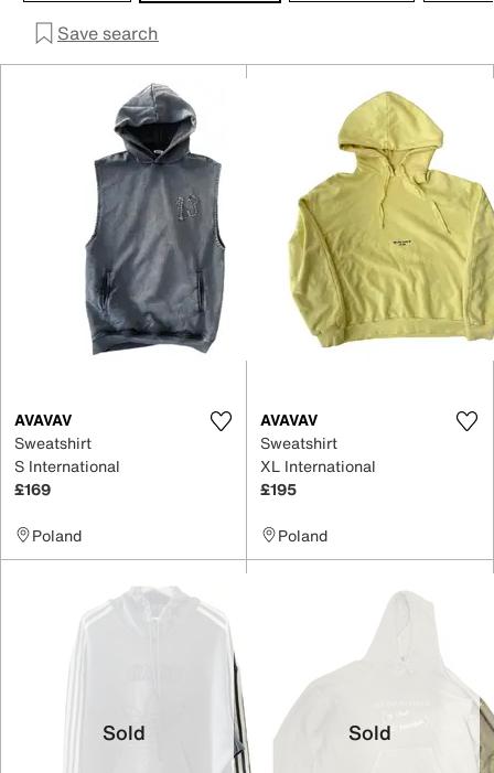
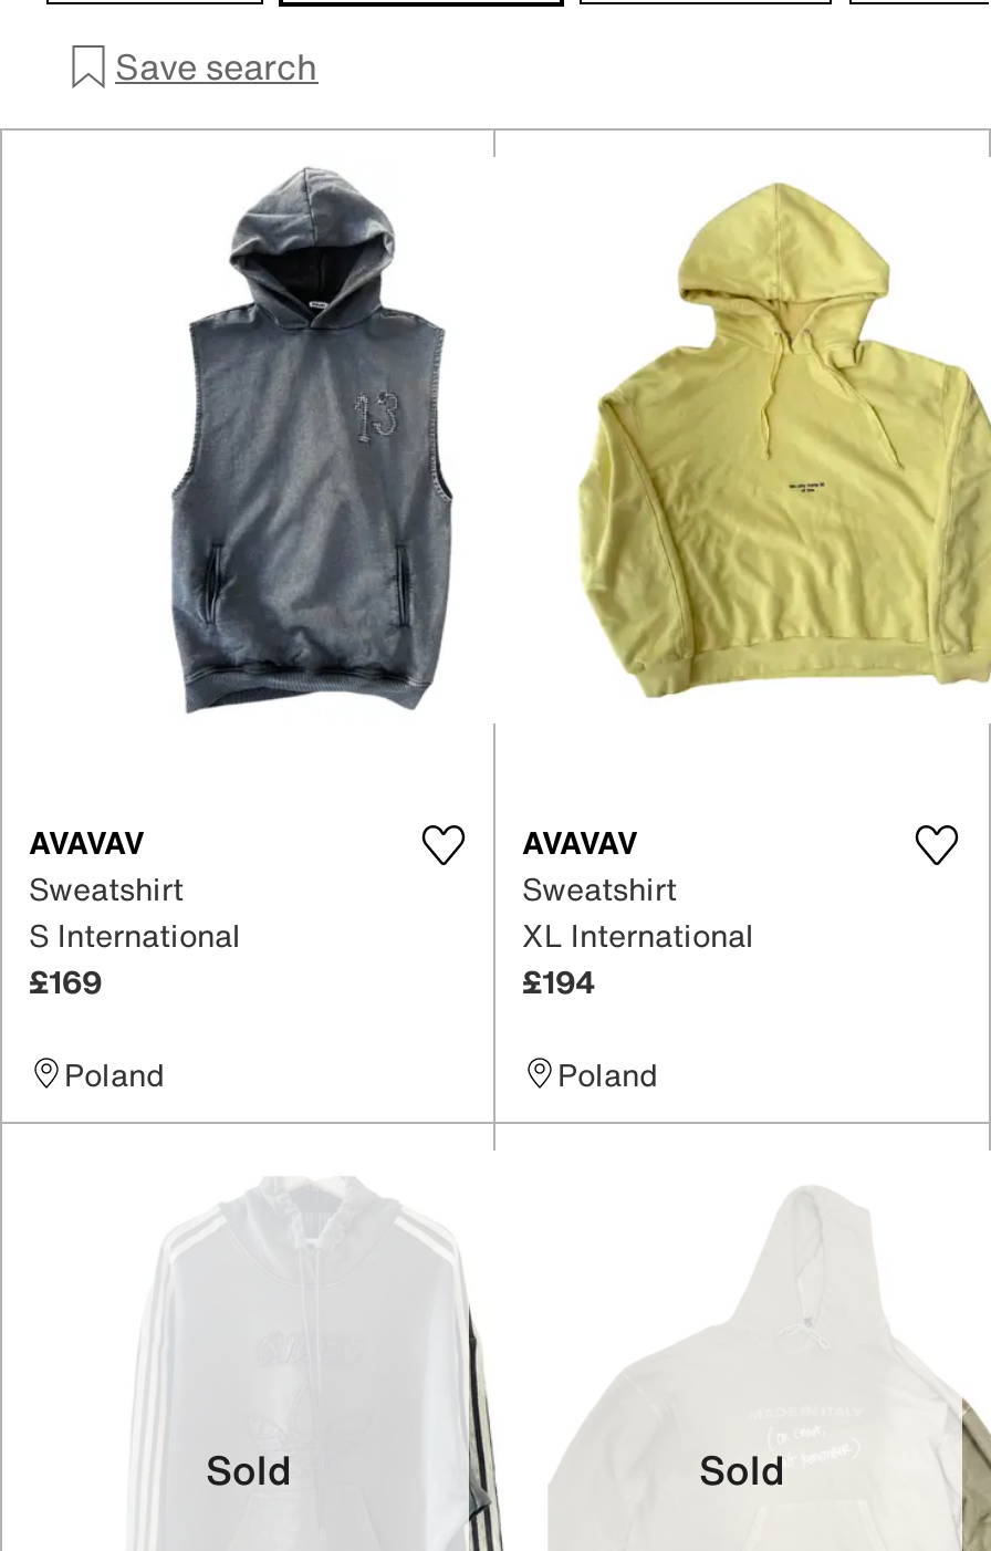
- £195
+ £194
